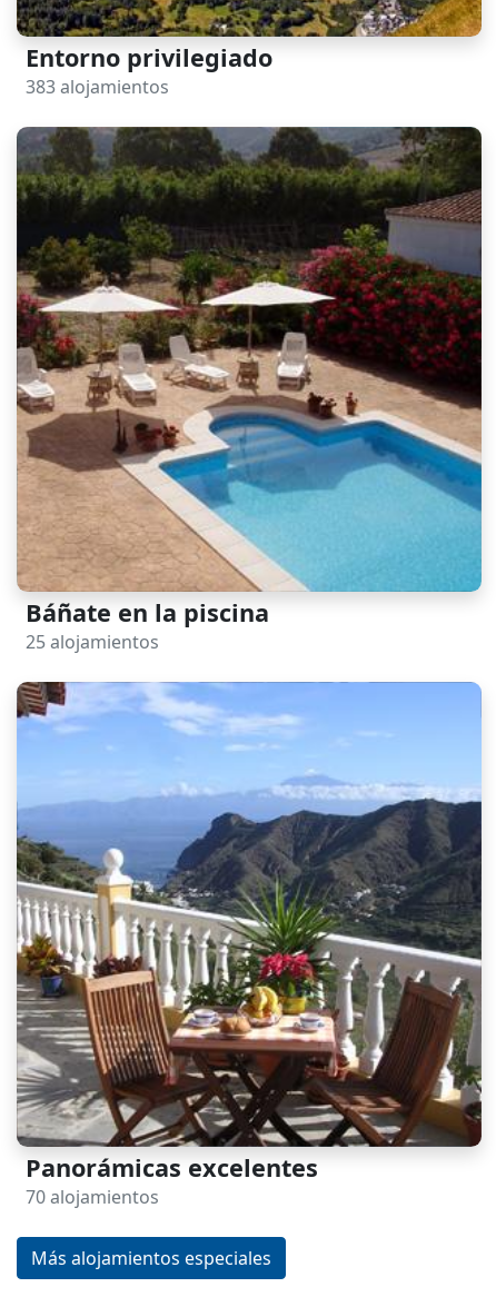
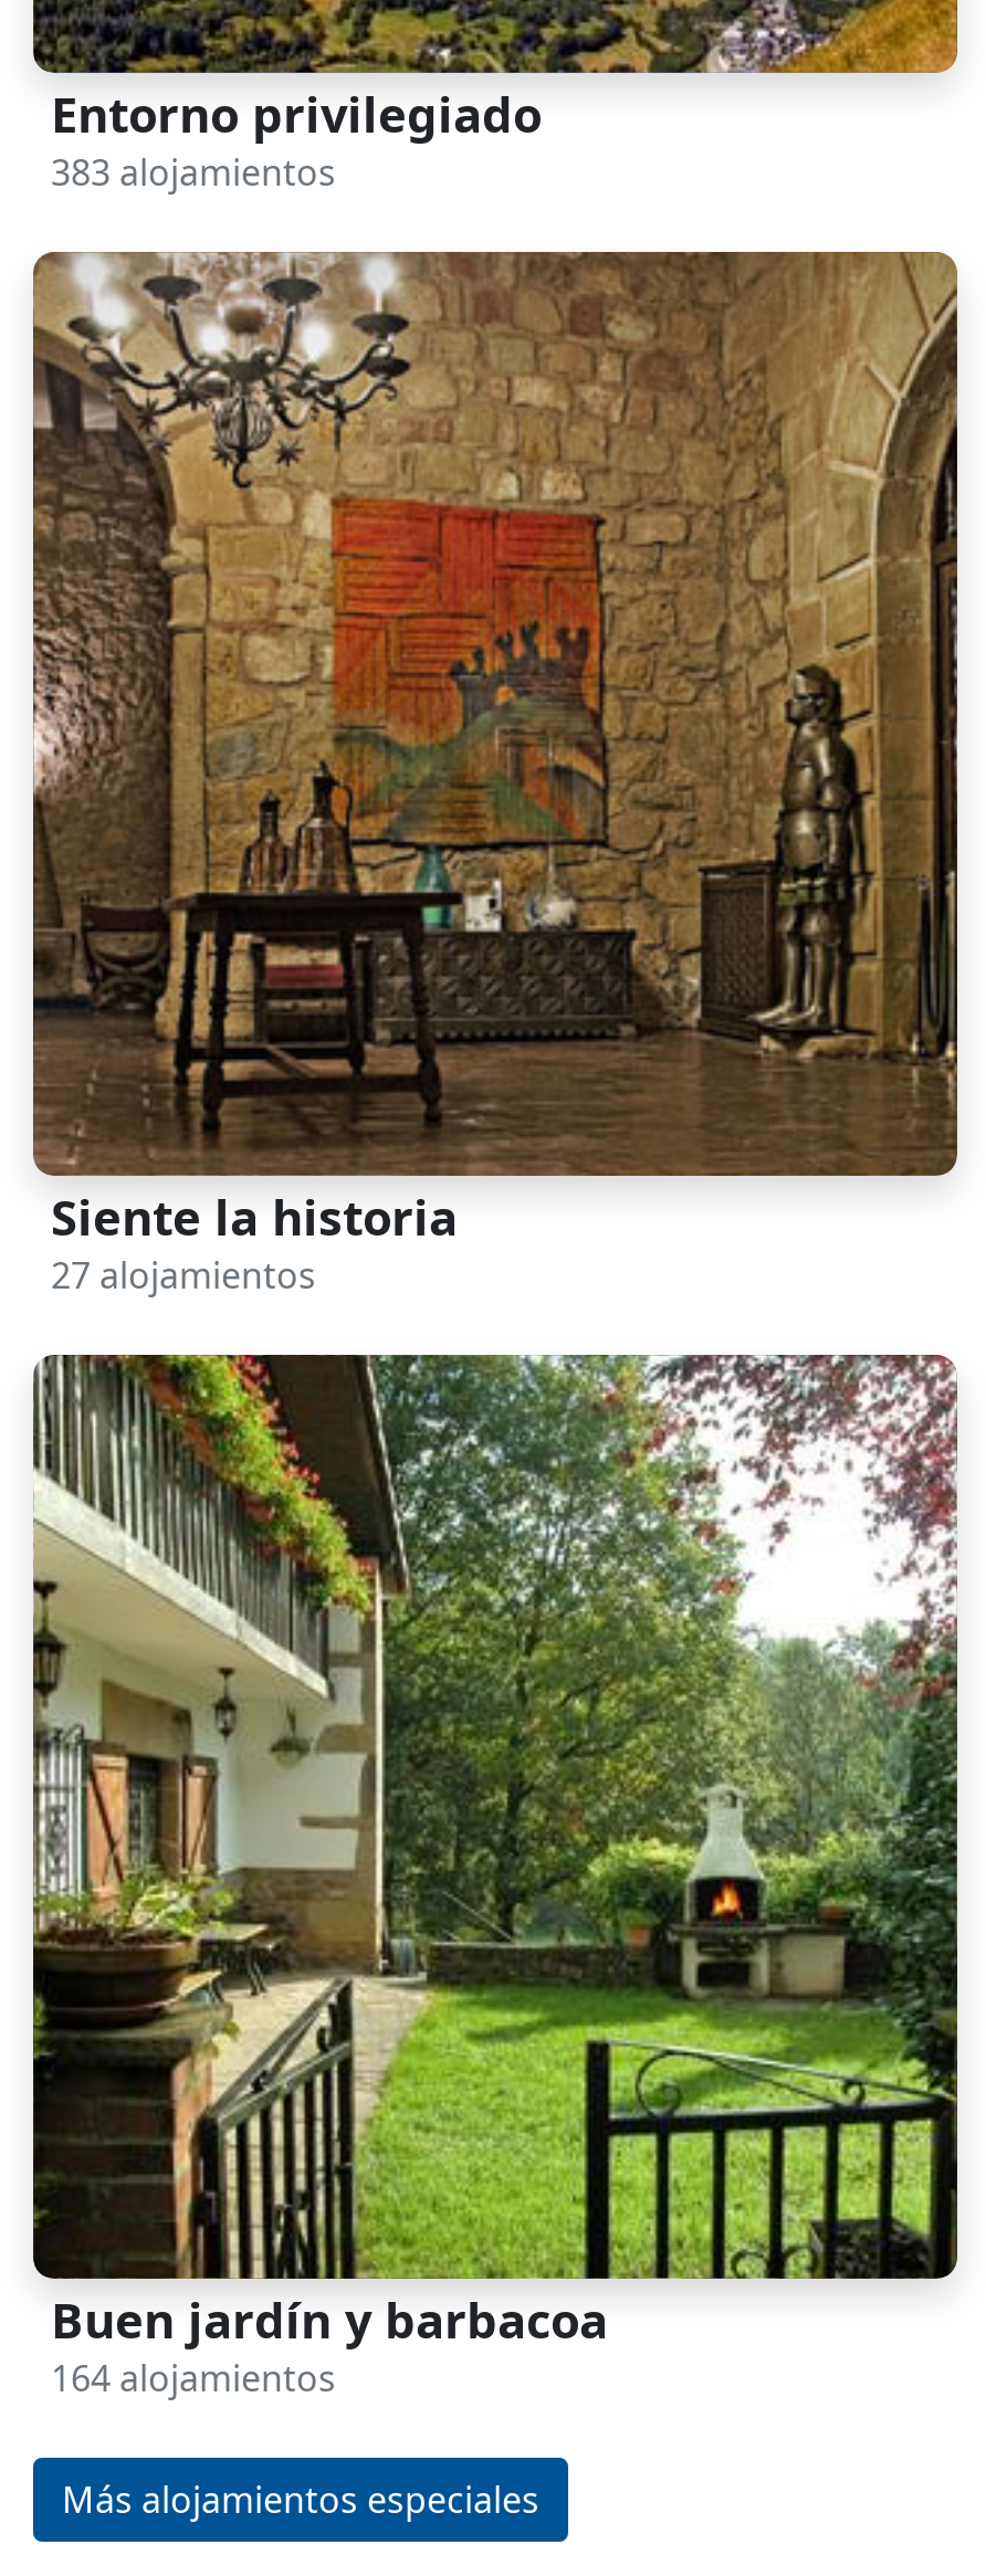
- [image]
- Báñate en la piscina
- 25 alojamientos
+ [image]
+ Siente la historia
+ 27 alojamientos

- [image]
- Panorámicas excelentes
- 70 alojamientos
+ [image]
+ Buen jardín y barbacoa
+ 164 alojamientos
